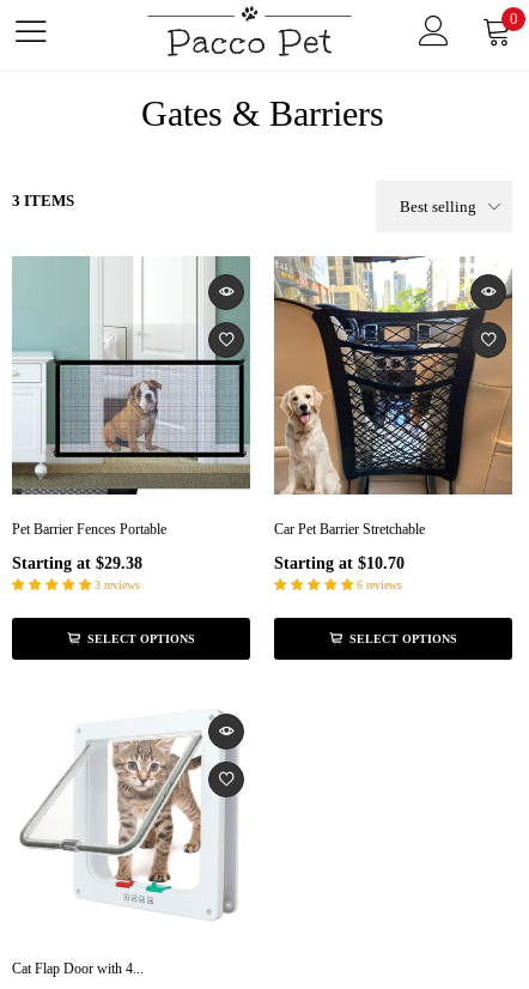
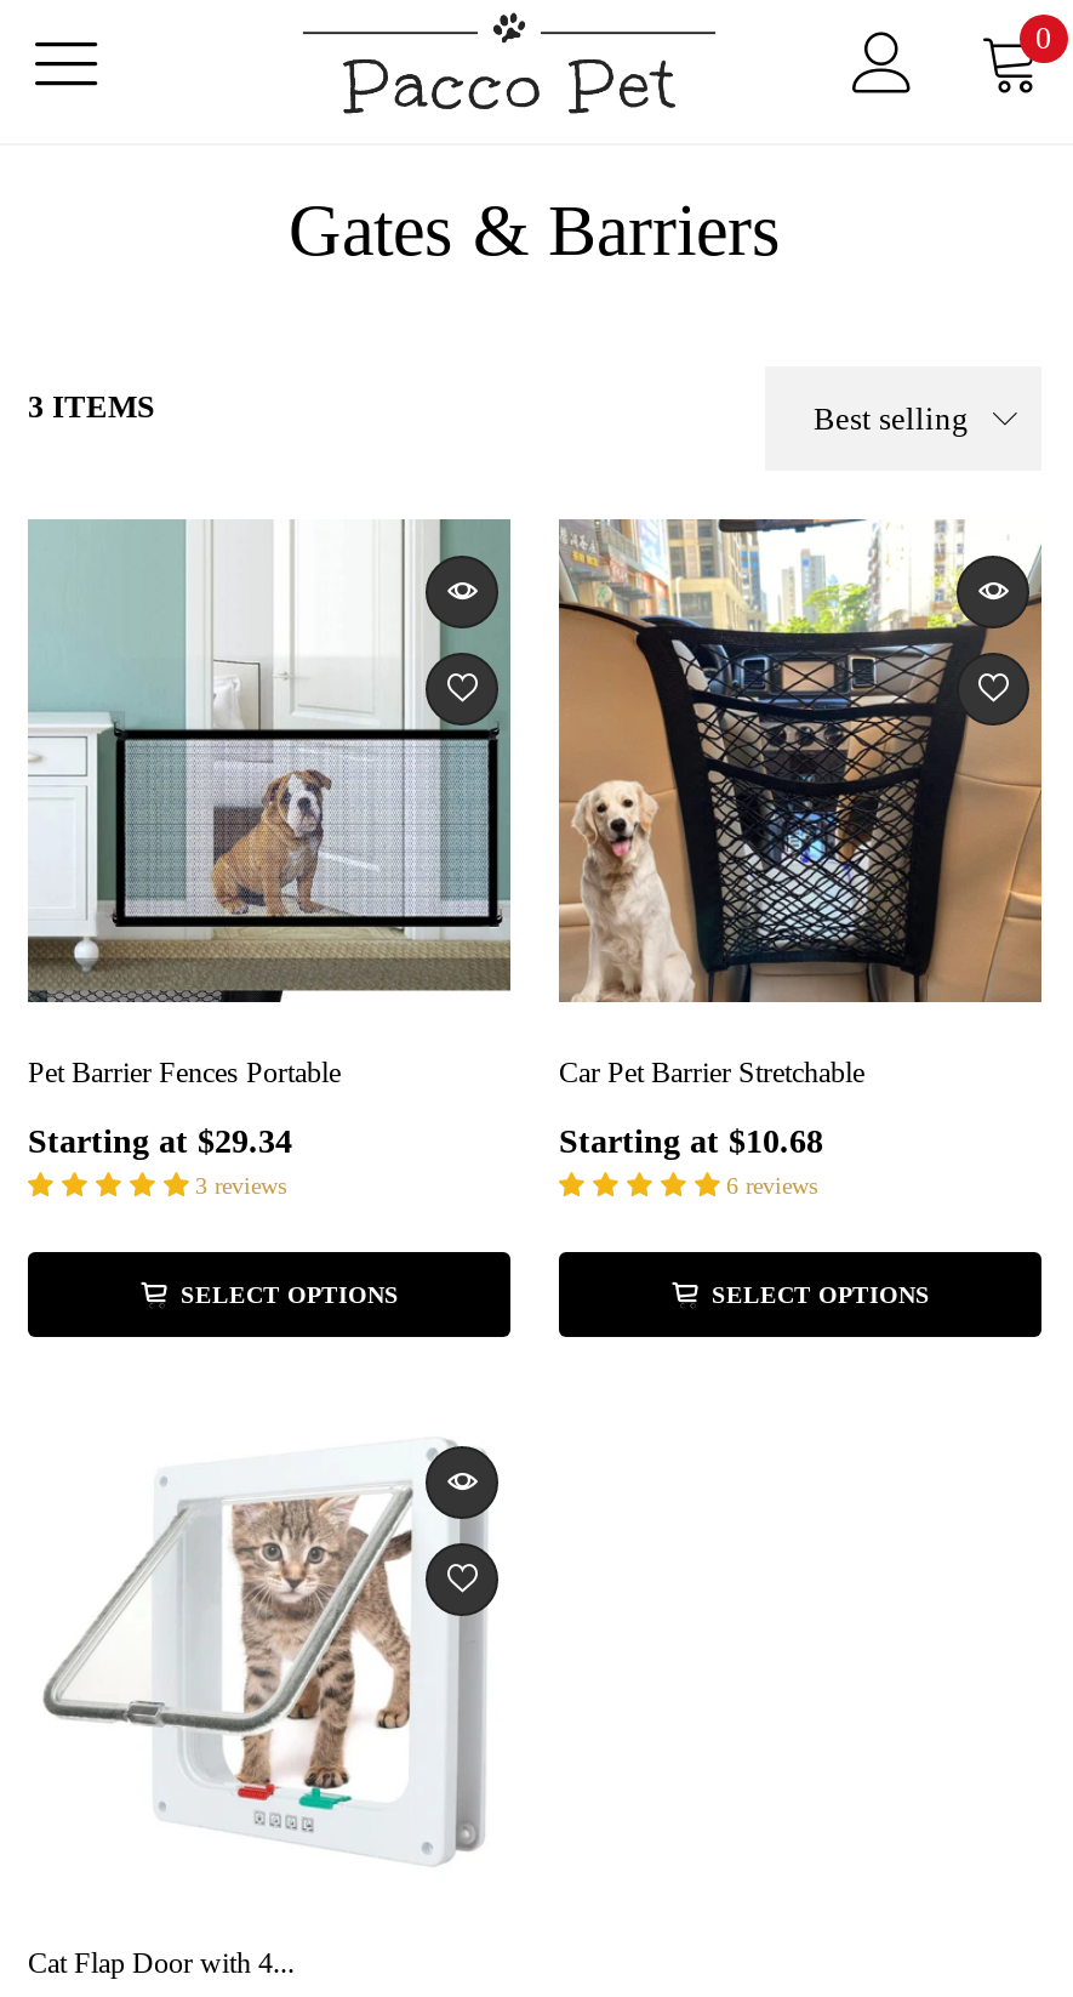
- Starting at $29.38
+ Starting at $29.34

- Starting at $10.70
+ Starting at $10.68
